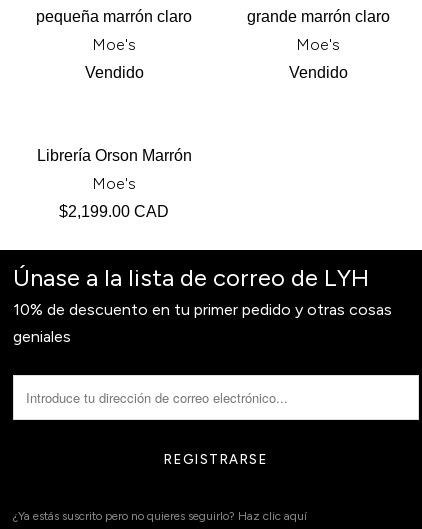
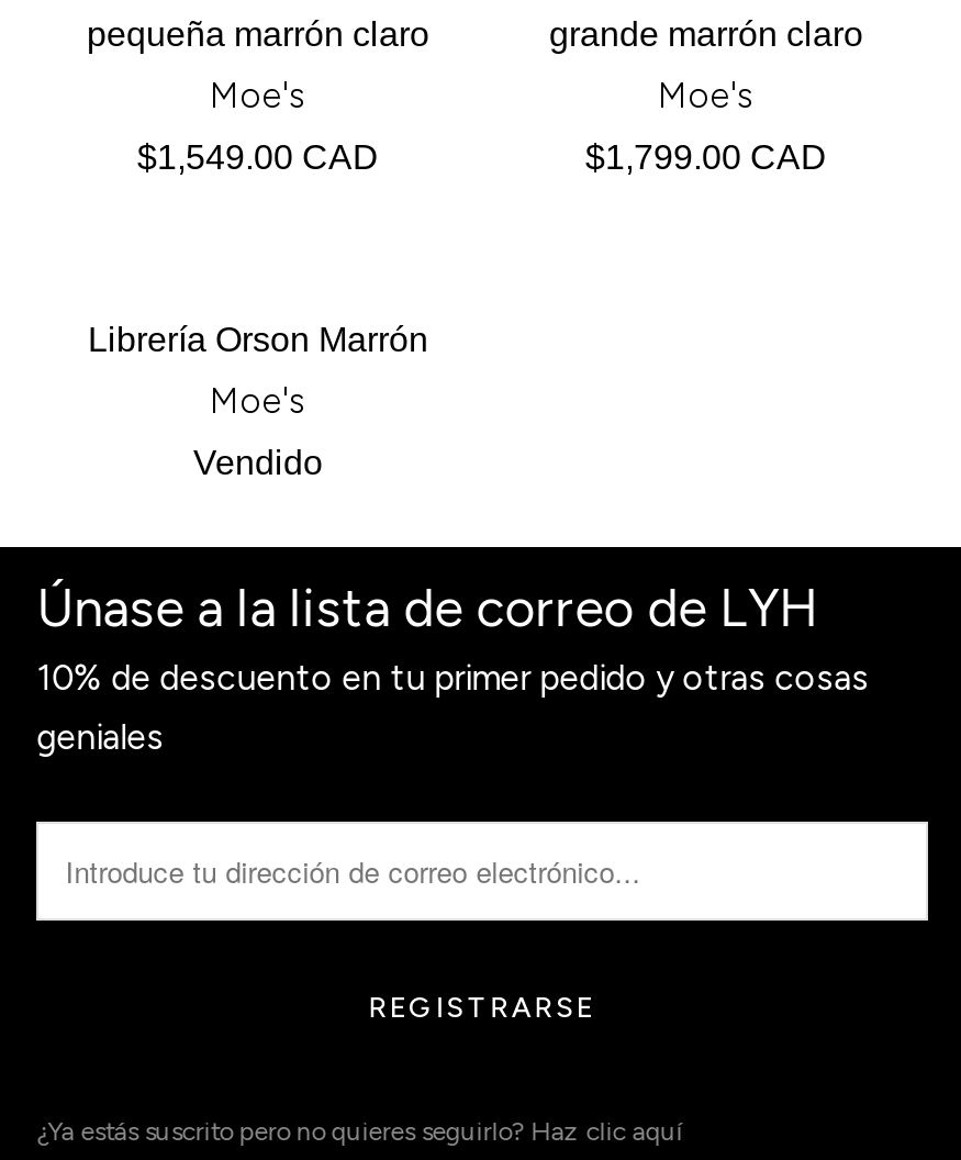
- Vendido
+ $1,549.00 CAD

- Vendido
+ $1,799.00 CAD

- $2,199.00 CAD
+ Vendido
